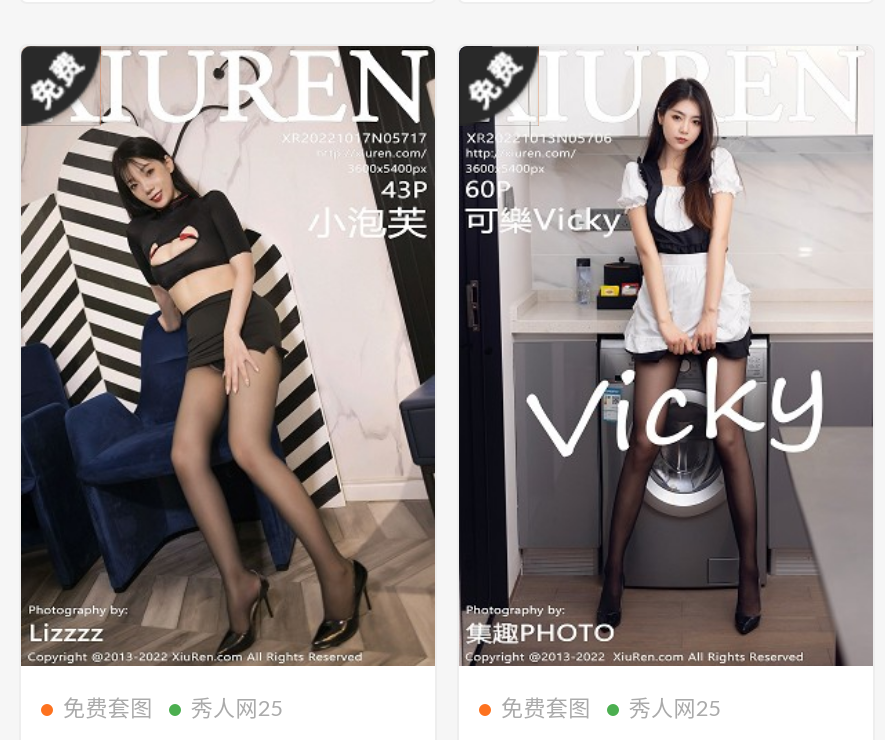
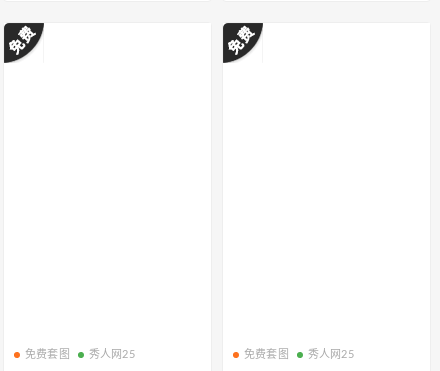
- [image]

- [image]
